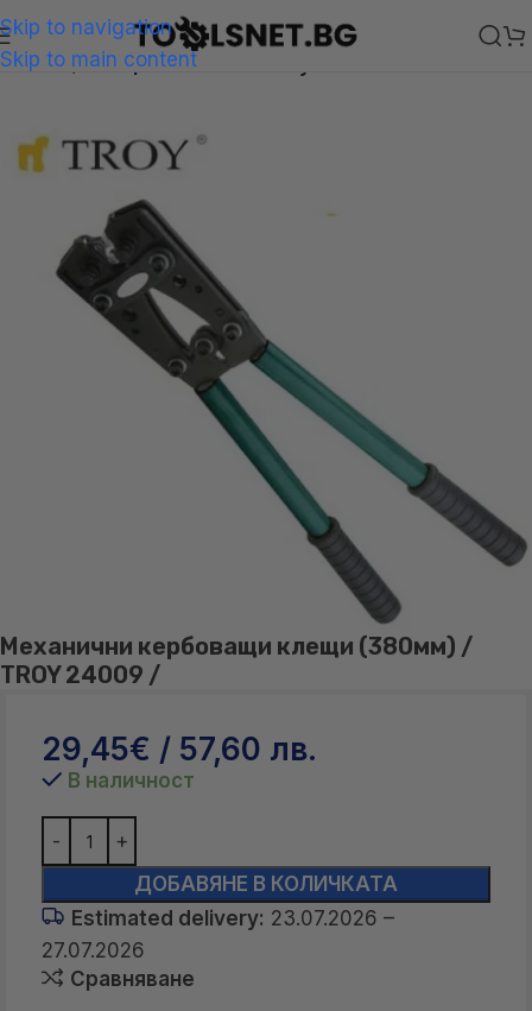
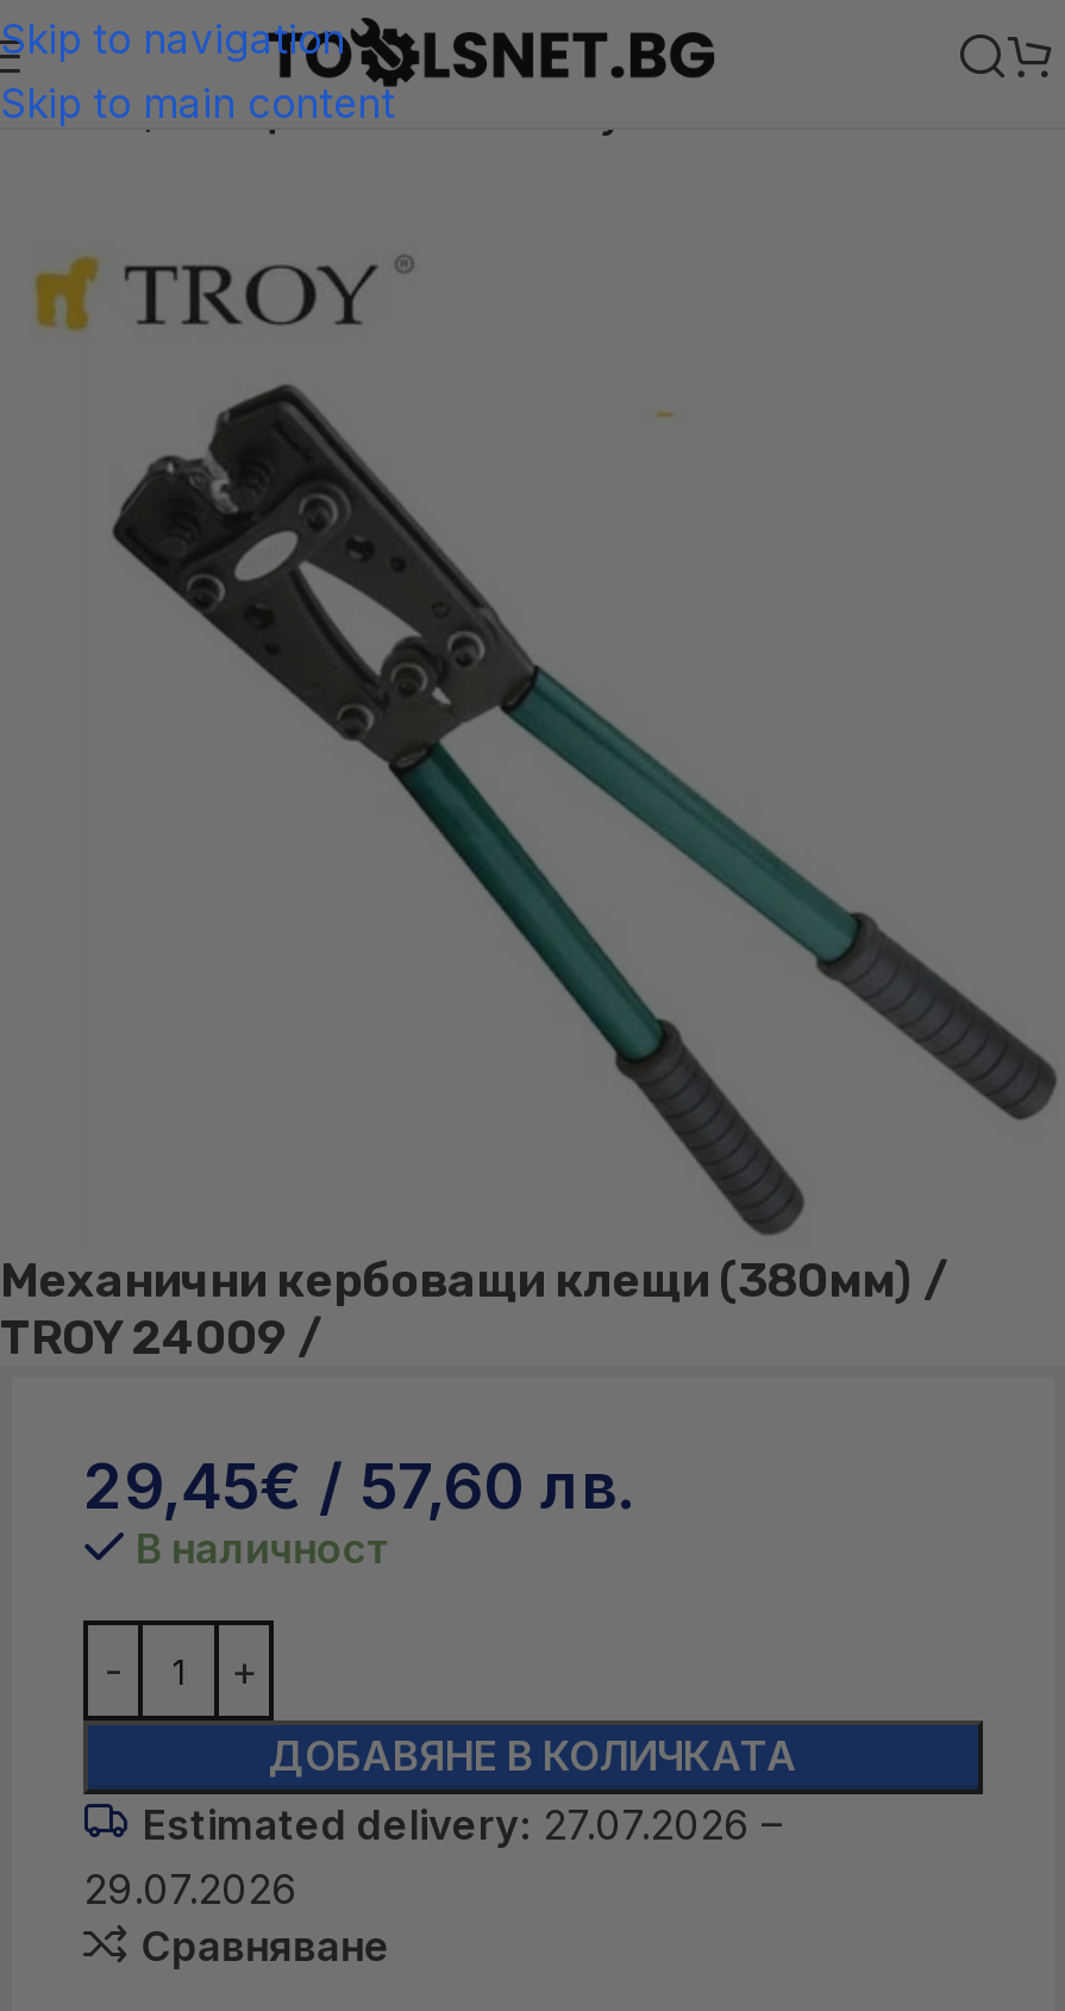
- Estimated delivery: 23.07.2026 –
+ Estimated delivery: 27.07.2026 –

- 27.07.2026
+ 29.07.2026
